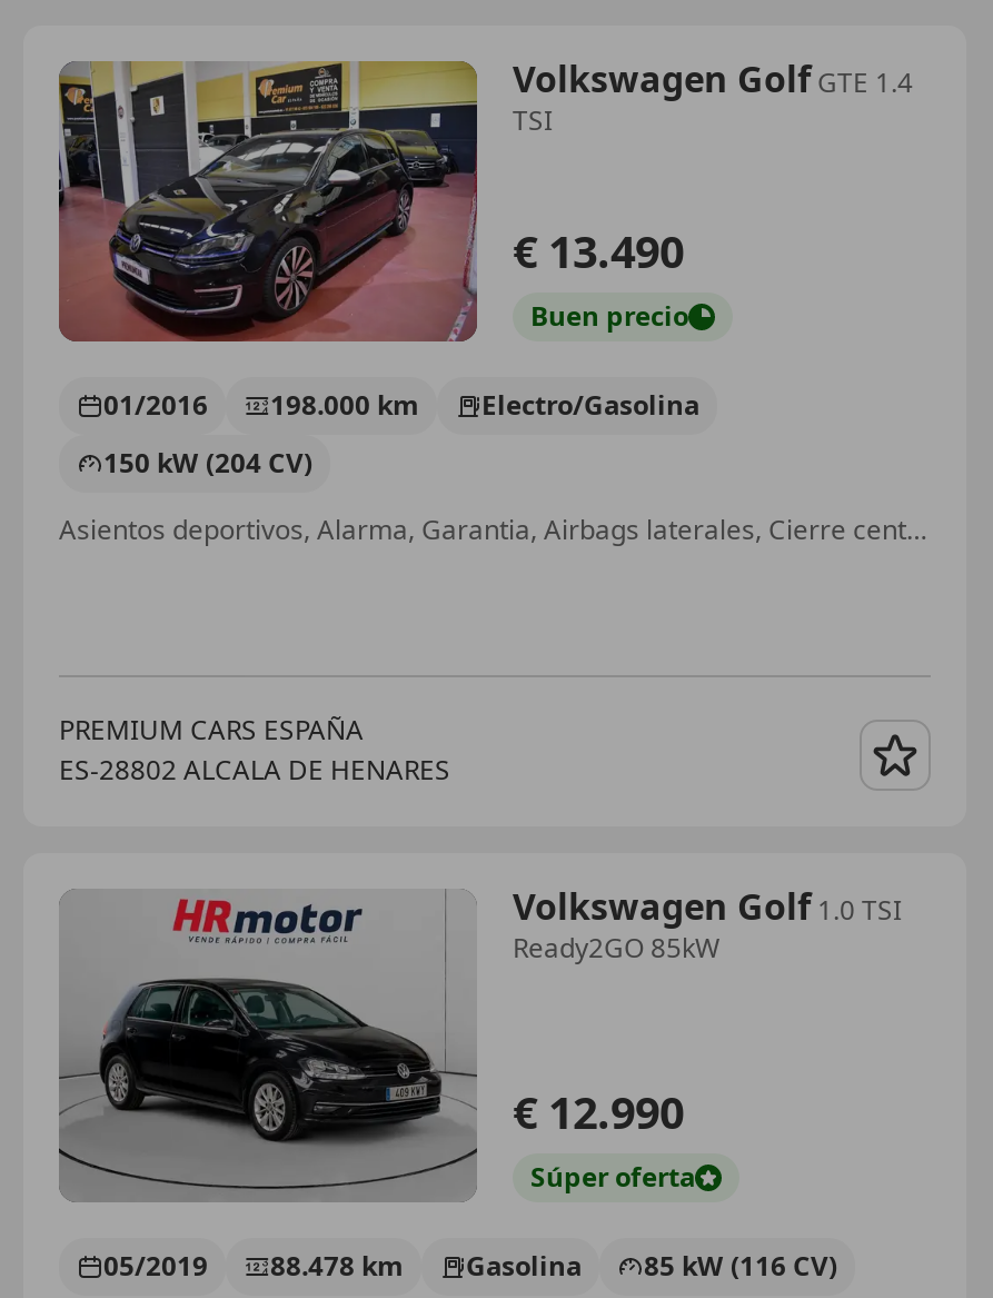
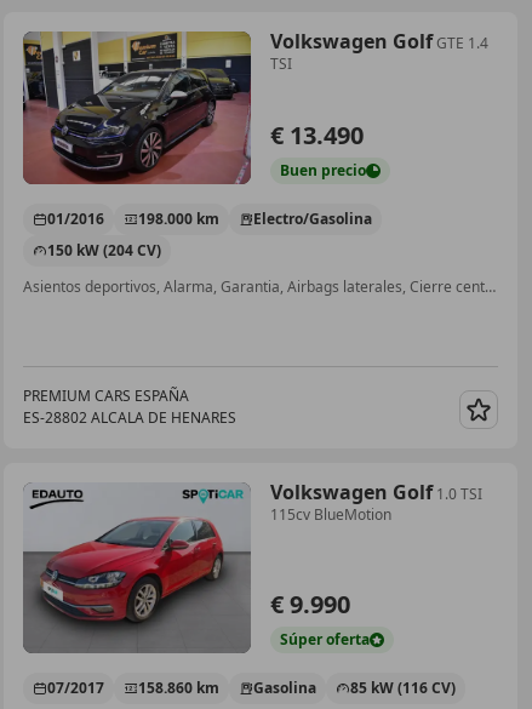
- [image]
- Ready2GO 85kW
+ [image]
+ 115cv BlueMotion

- € 12.990
+ € 9.990

- 05/2019
+ 07/2017

- 88.478 km
+ 158.860 km
